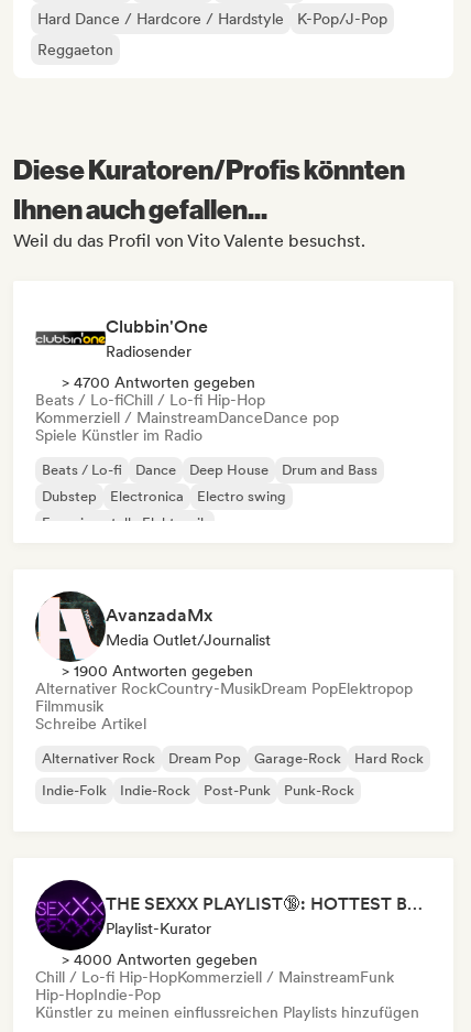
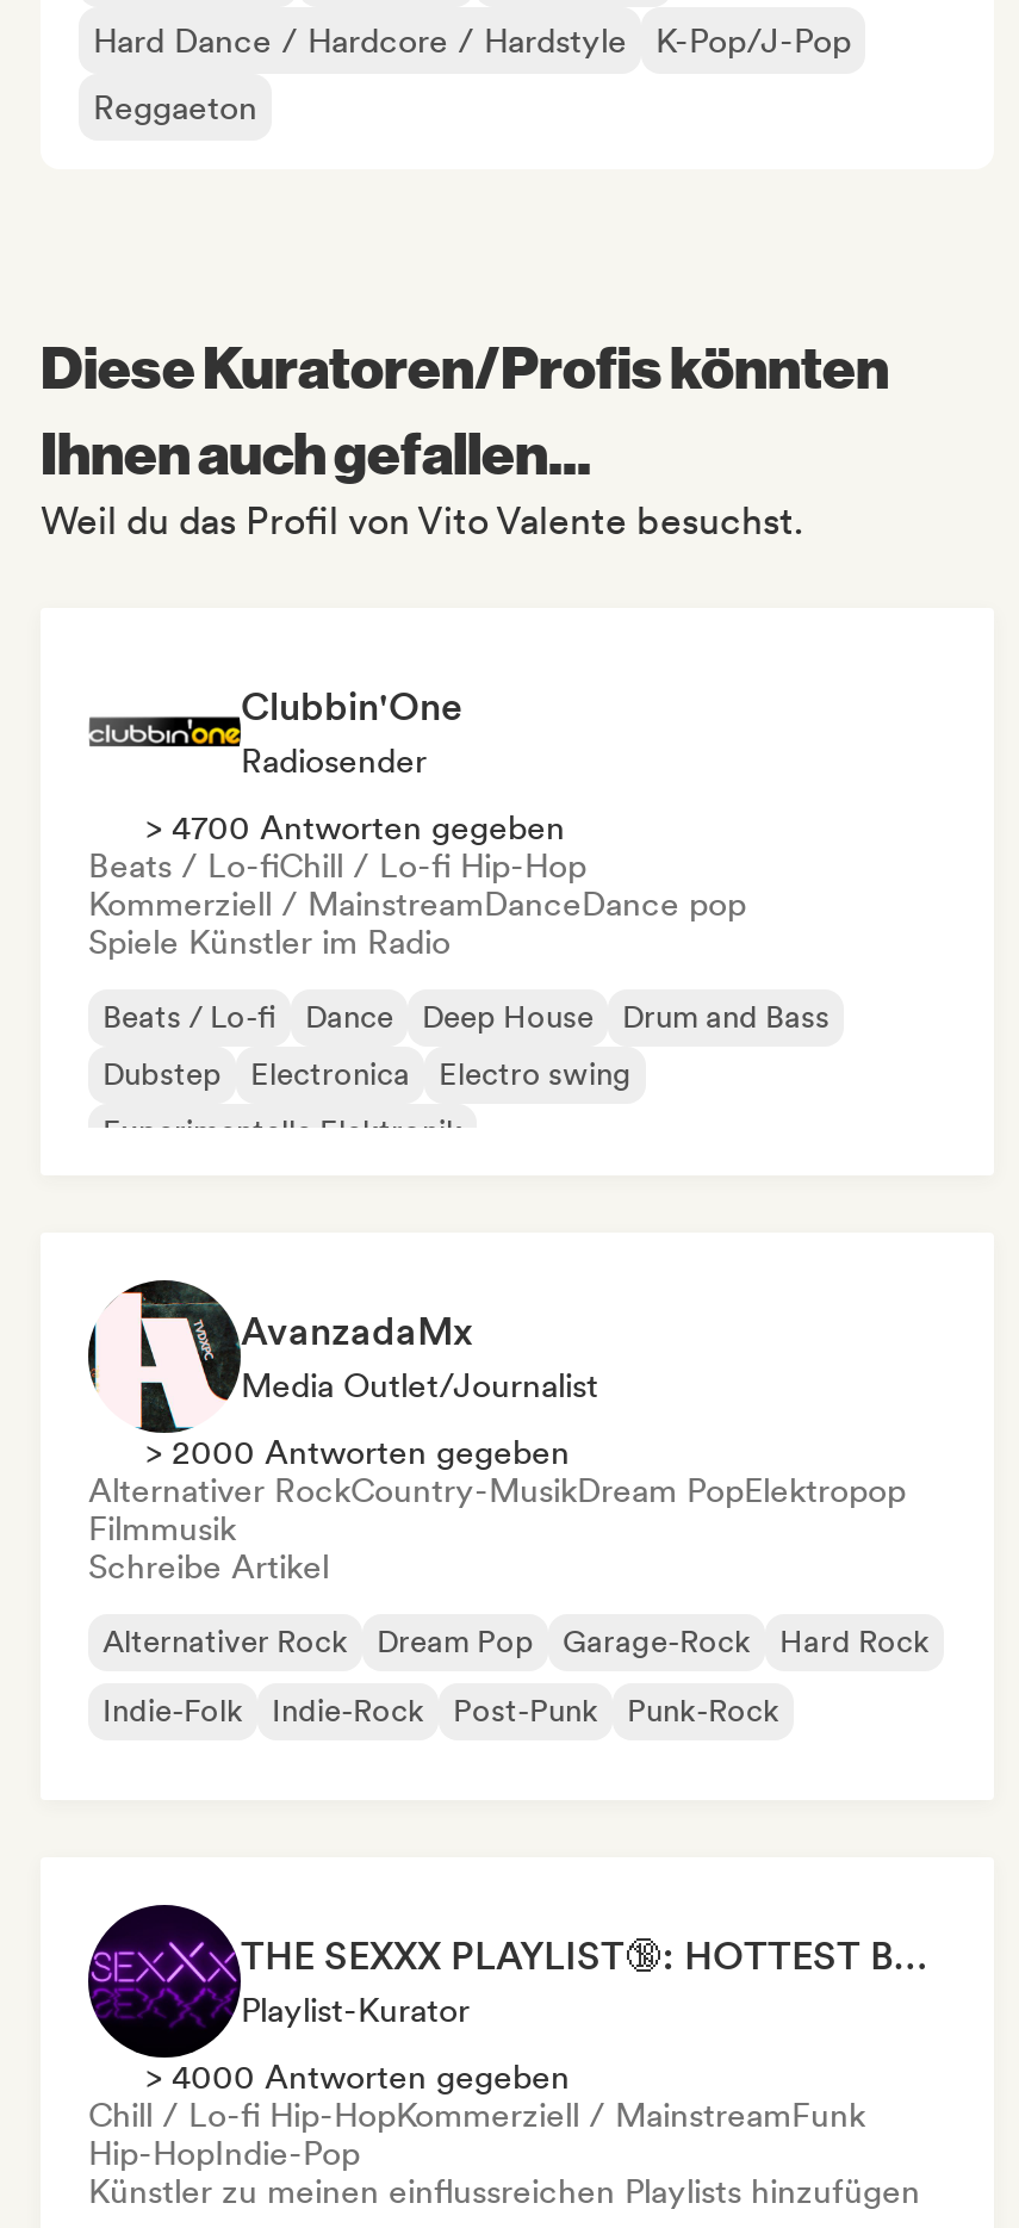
- > 1900 Antworten gegeben
+ > 2000 Antworten gegeben
